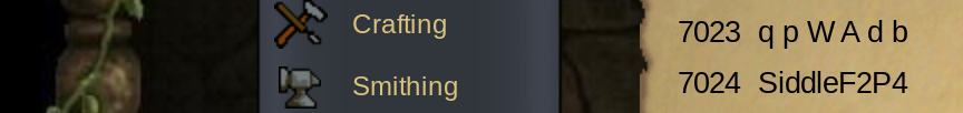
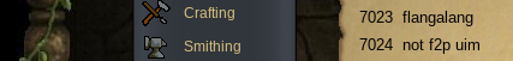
- 7023 q p W A d b
+ 7023 flangalang

- 7024 SiddleF2P4
+ 7024 not f2p uim
